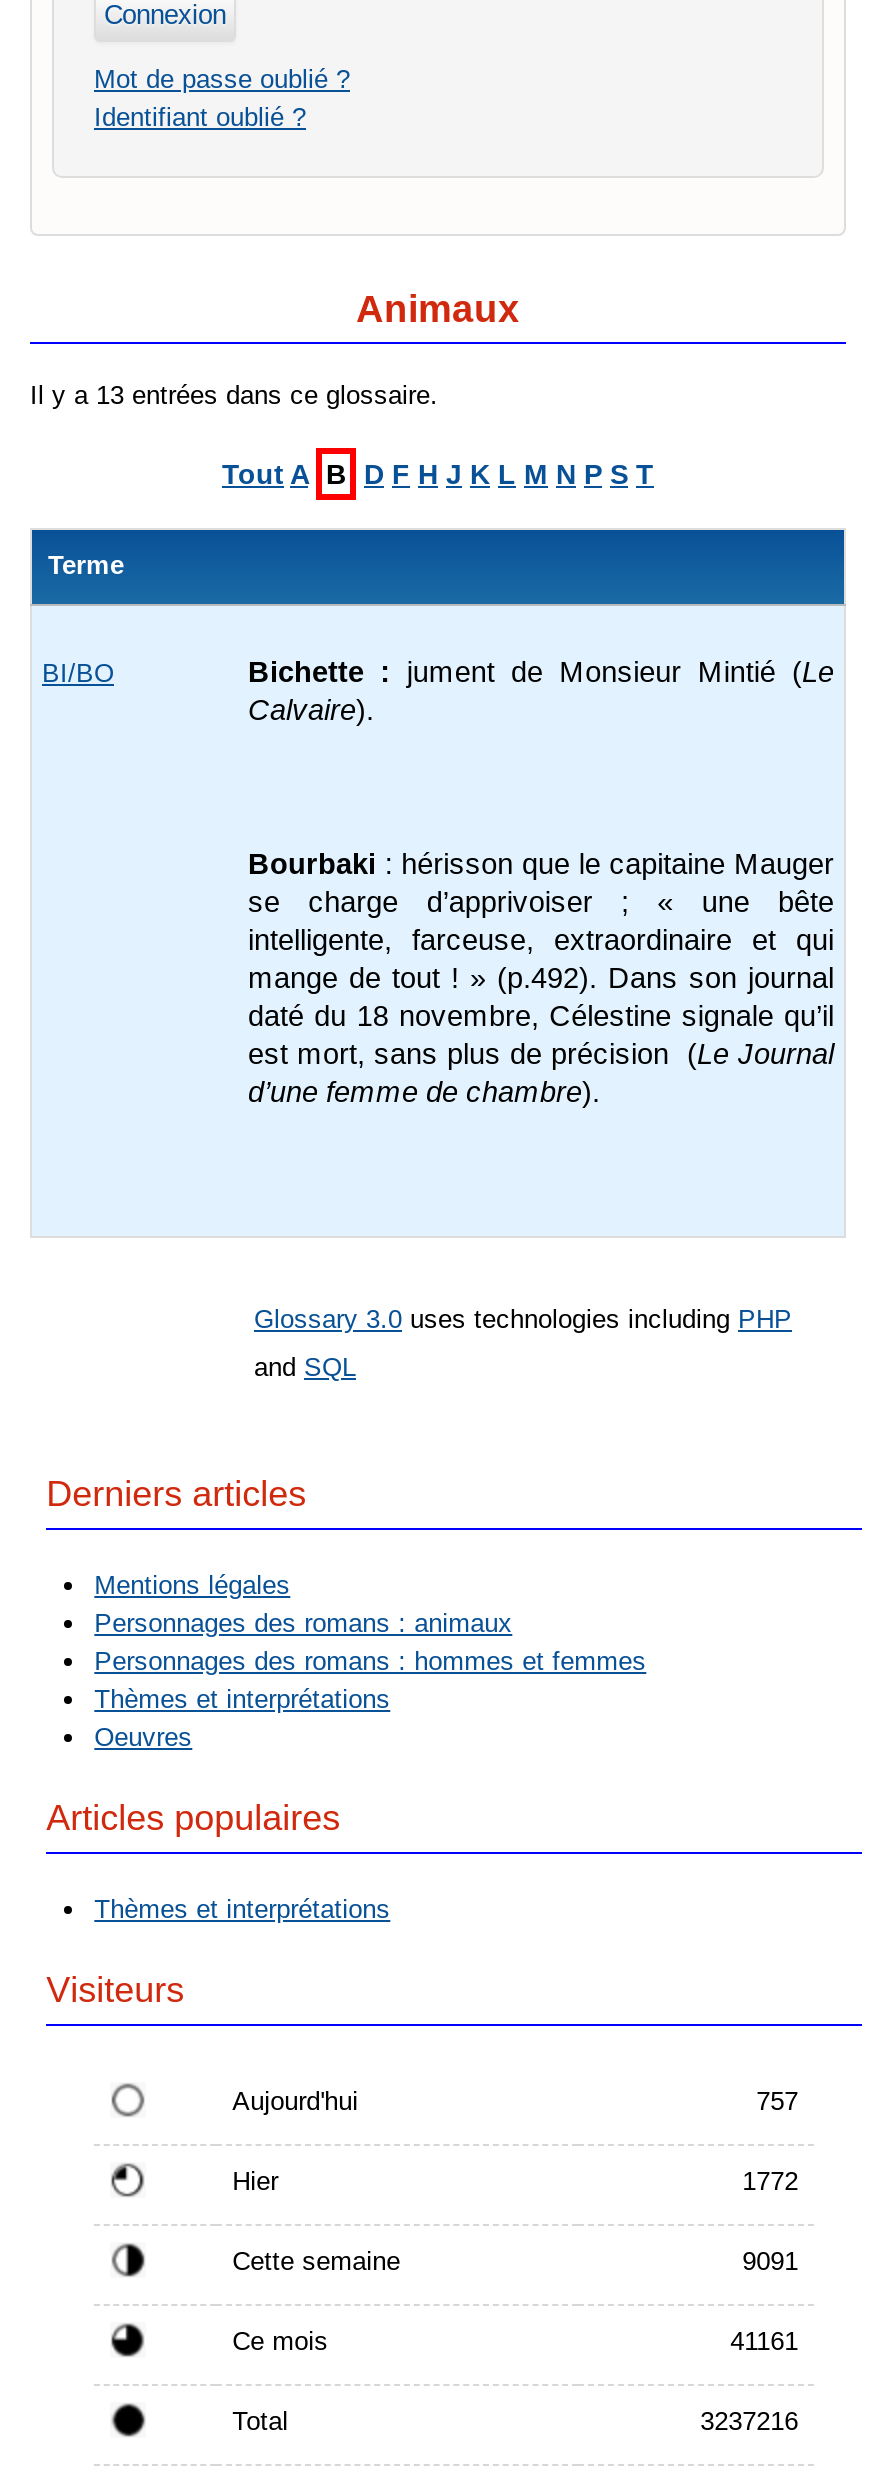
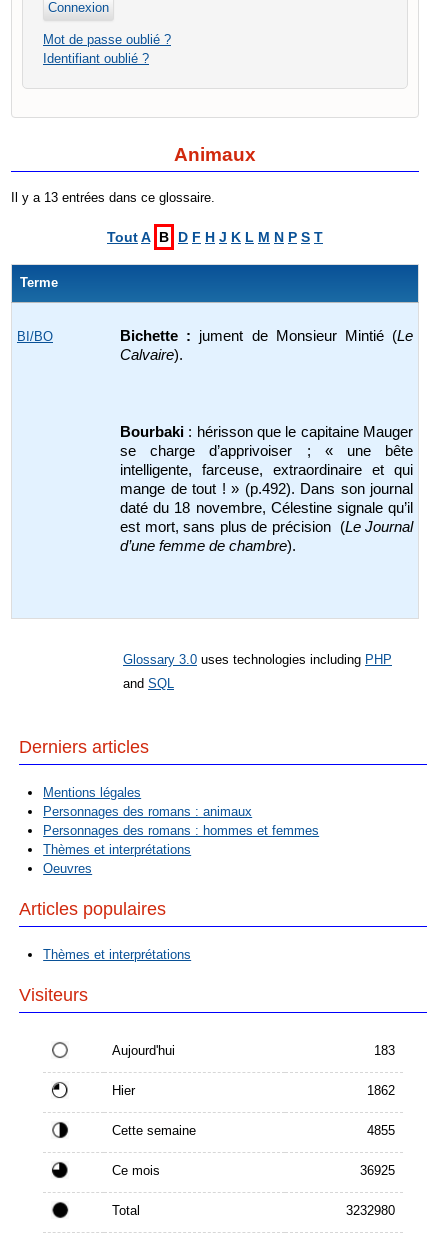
- 757
+ 183

- 1772
+ 1862

- 9091
+ 4855

- 41161
+ 36925

- 3237216
+ 3232980
